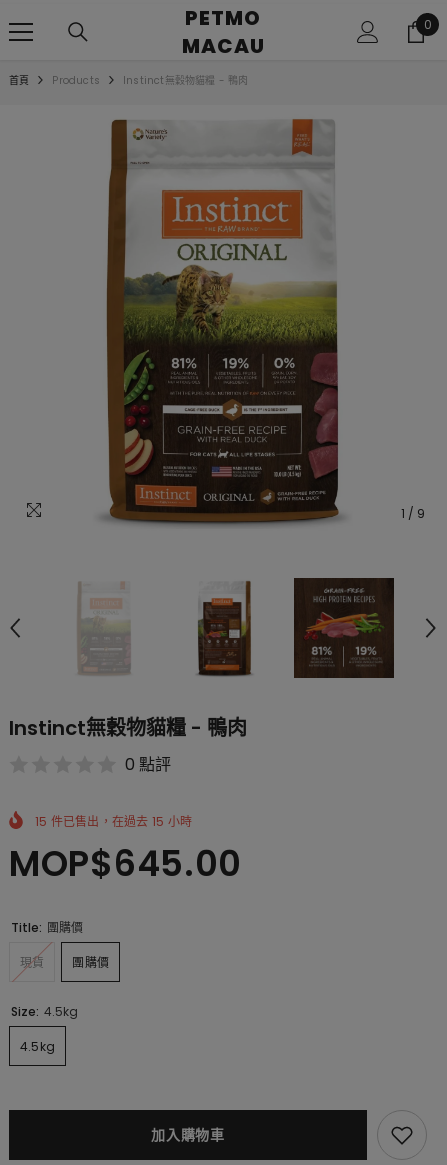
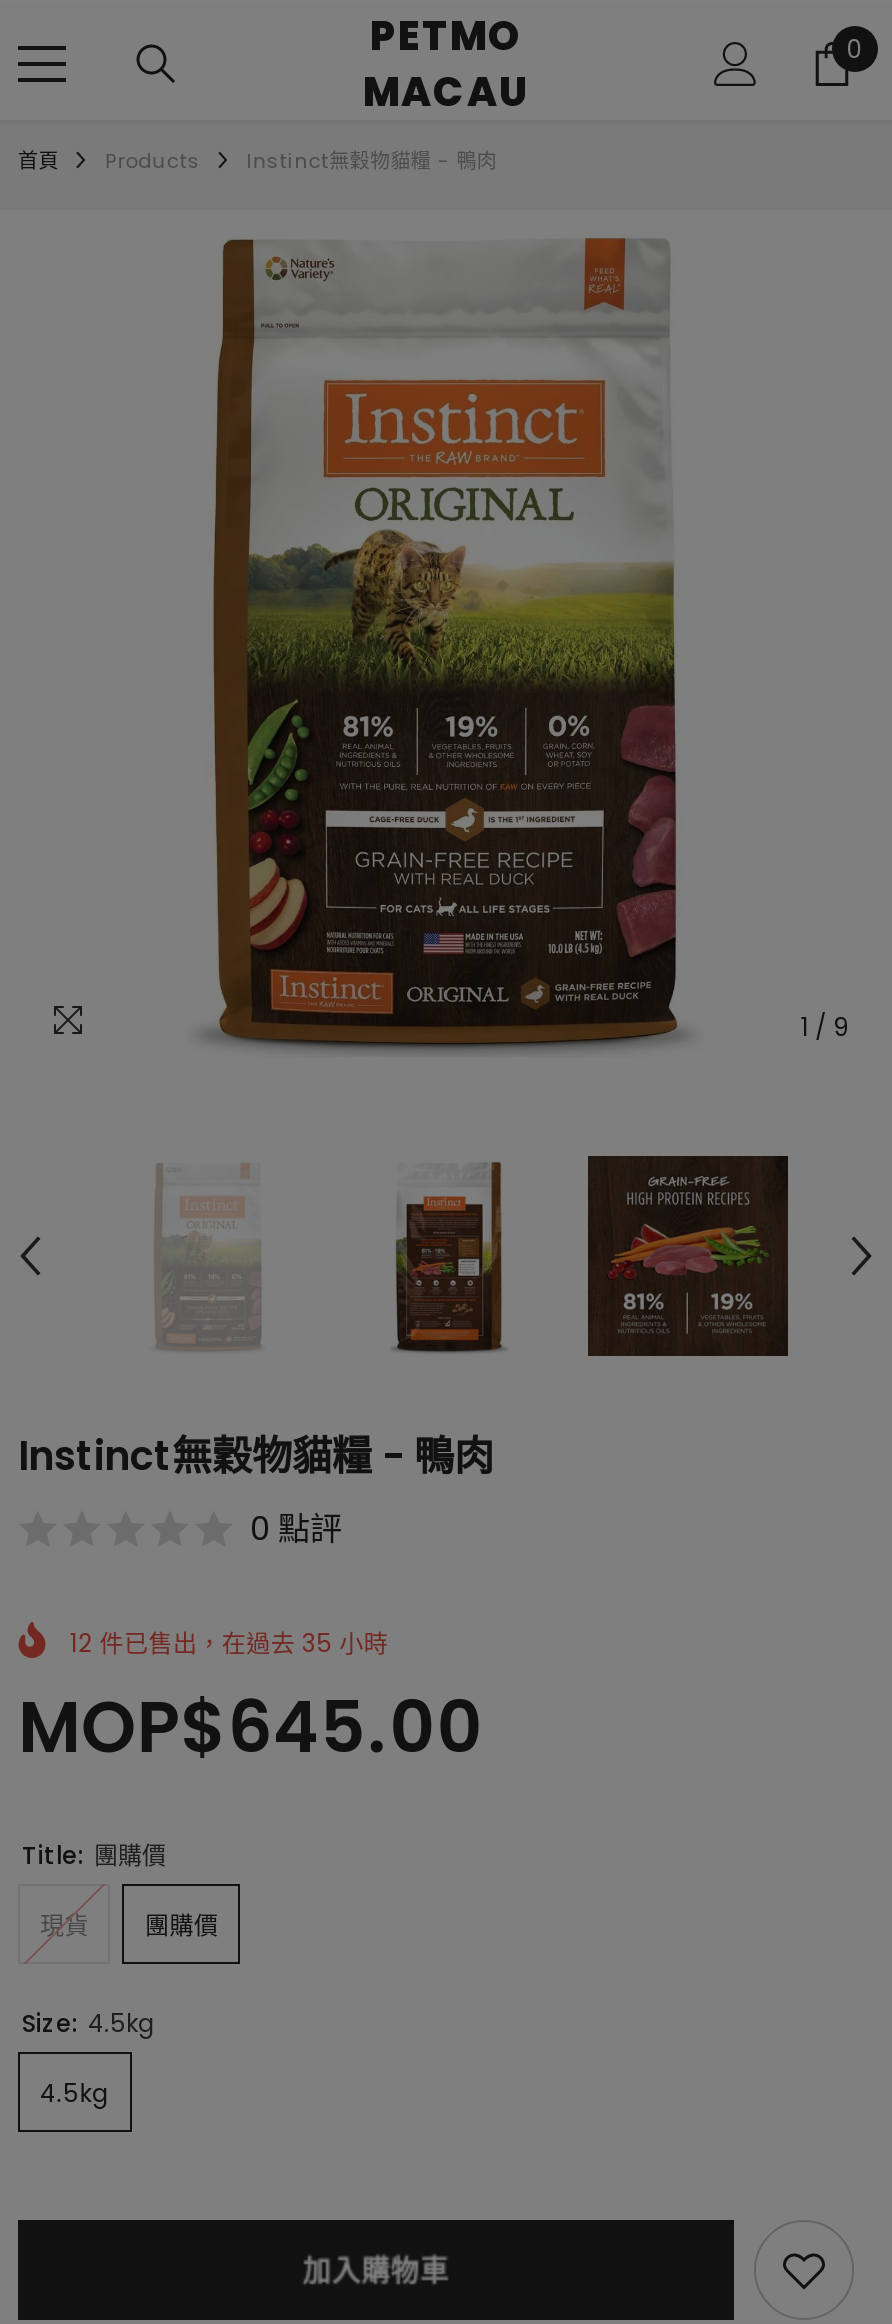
- 15件已售出，在過去15小時
+ 12件已售出，在過去35小時
